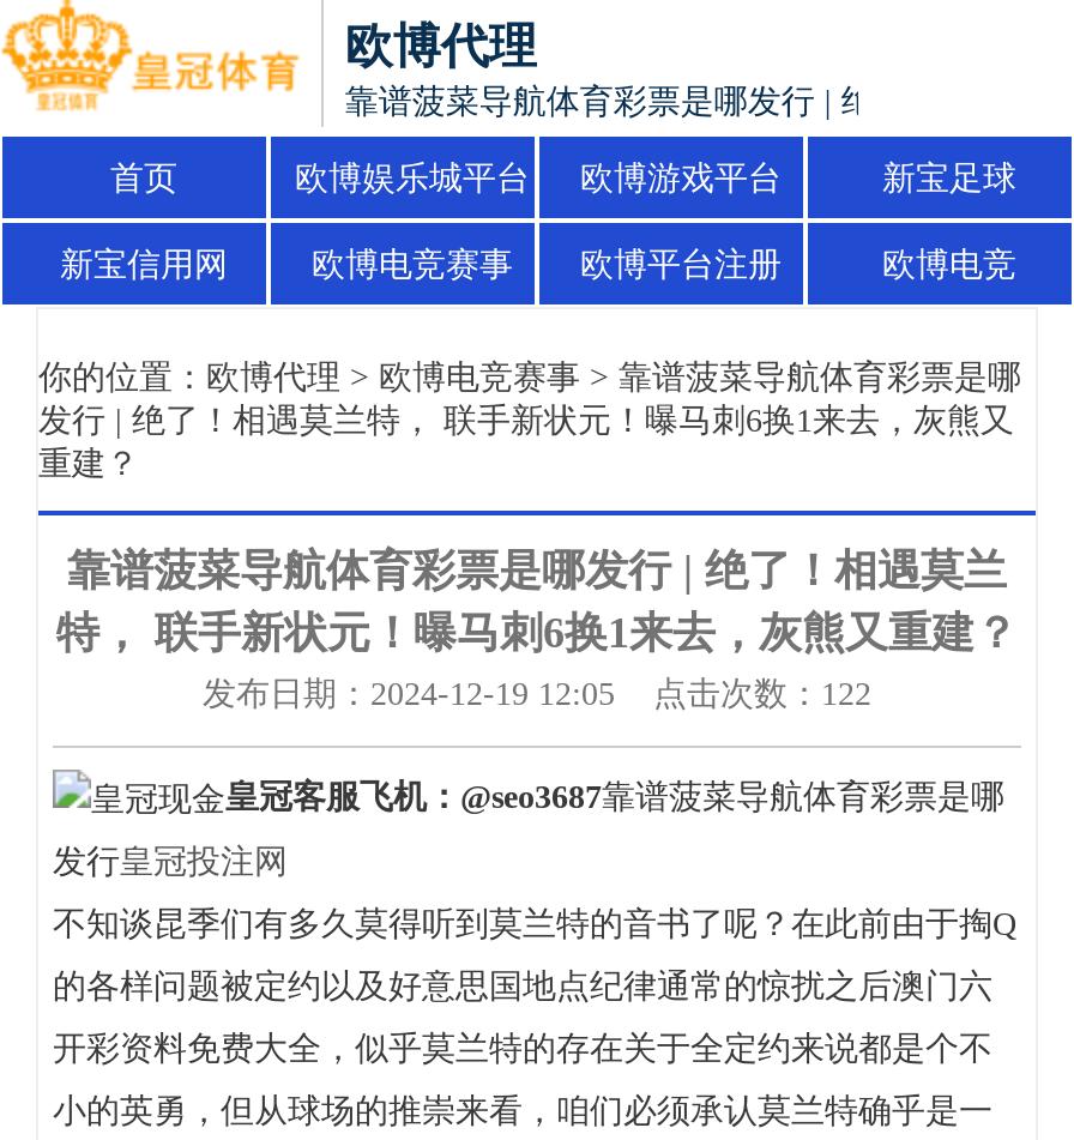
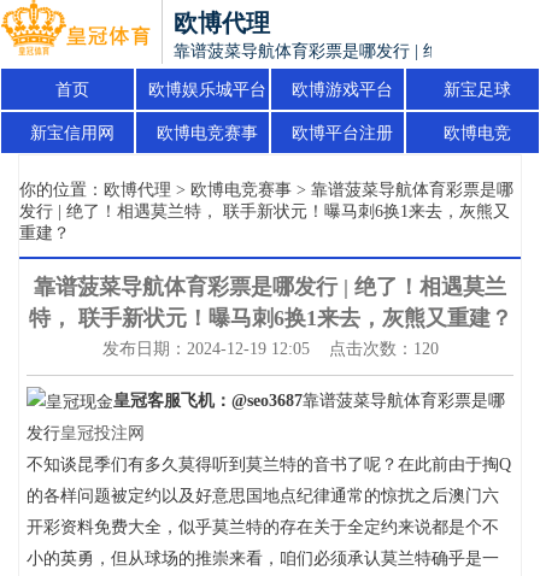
- 发布日期：2024-12-19 12:05 点击次数：122
+ 发布日期：2024-12-19 12:05 点击次数：120
